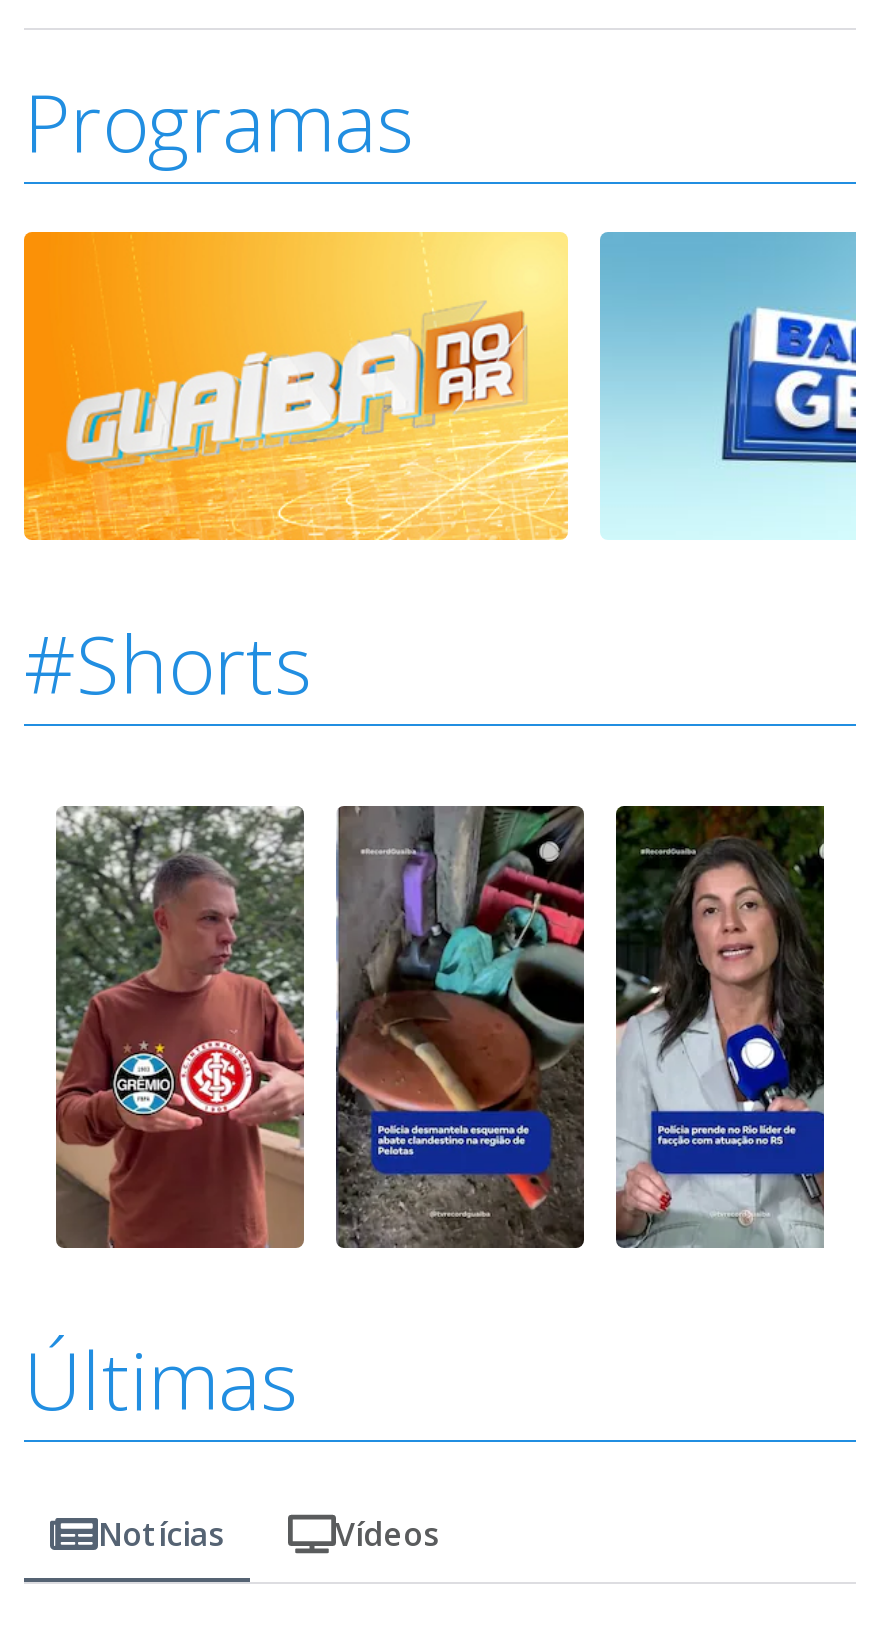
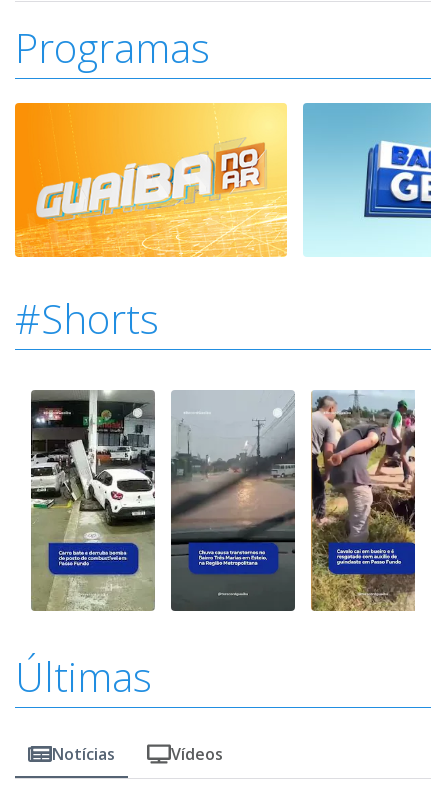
- [image]
+ [image]

- [image]
+ [image]

- [image]
+ [image]
